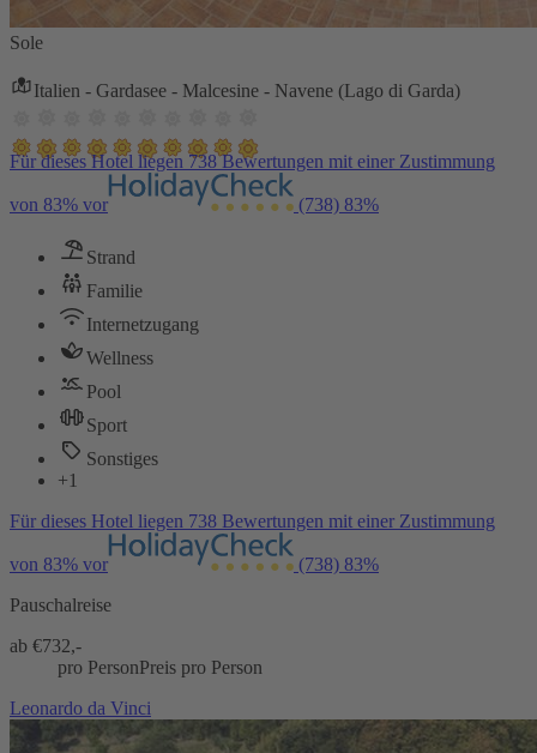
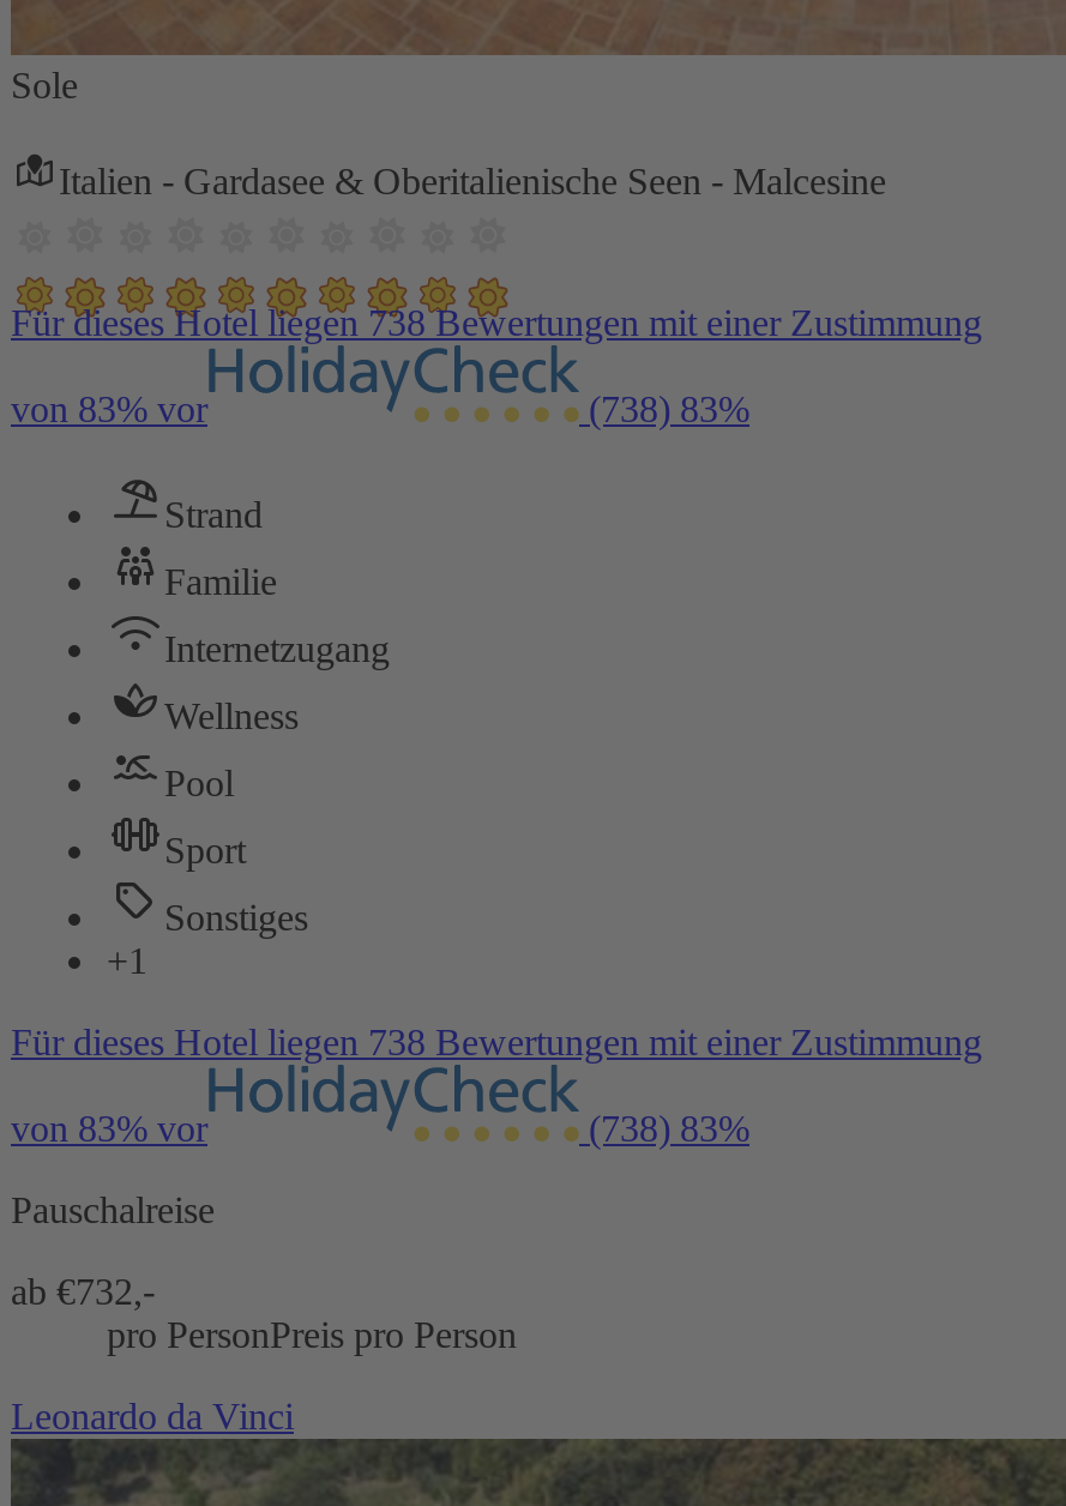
- Italien - Gardasee - Malcesine - Navene (Lago di Garda)
+ Italien - Gardasee & Oberitalienische Seen - Malcesine
